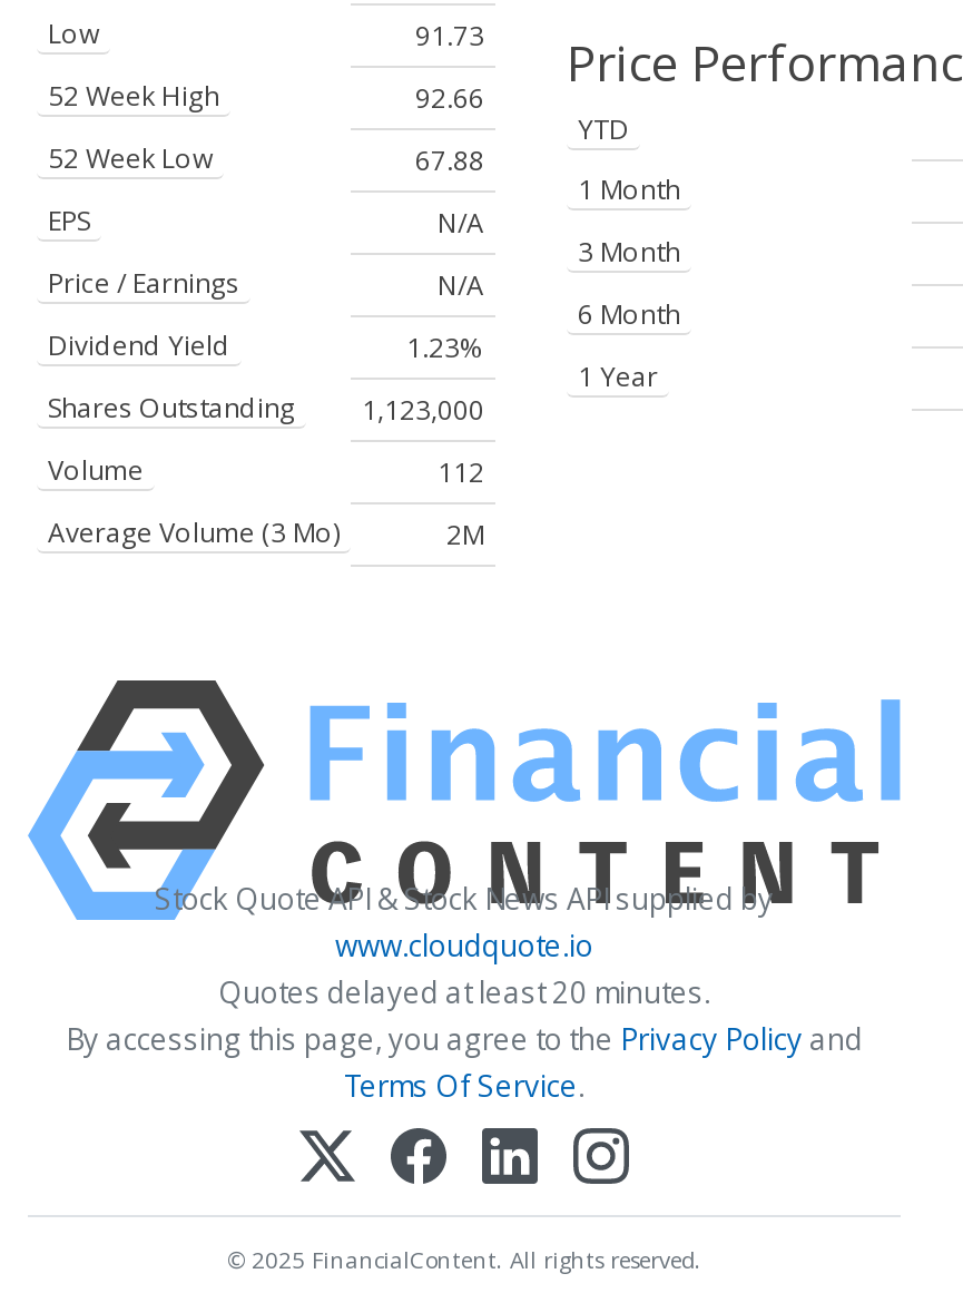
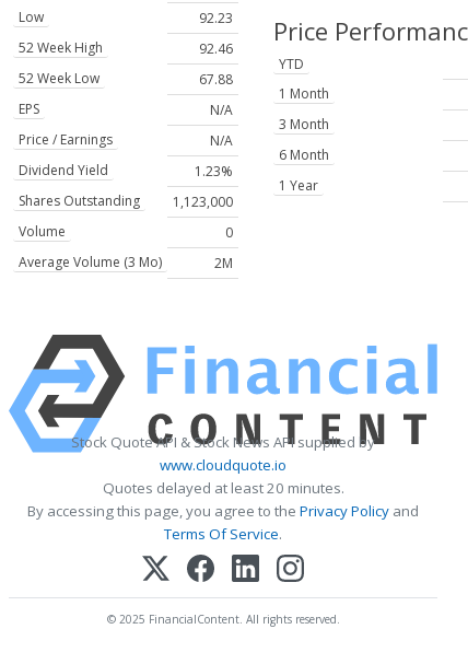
- 91.73
+ 92.23

- 92.66
+ 92.46

- 112
+ 0
